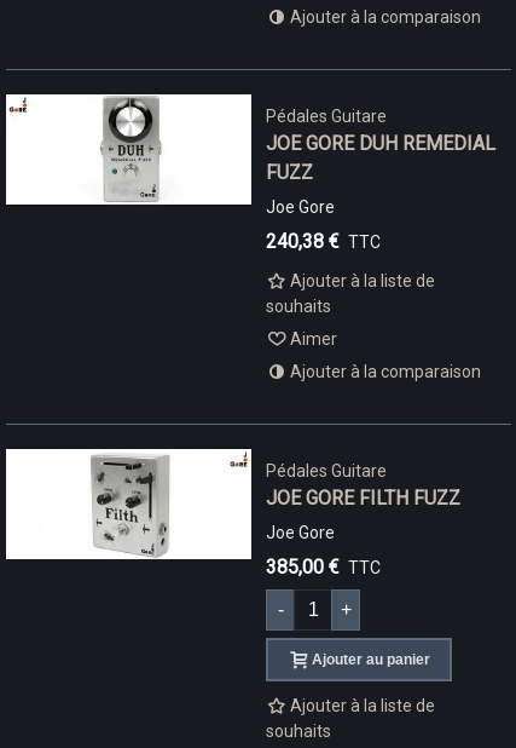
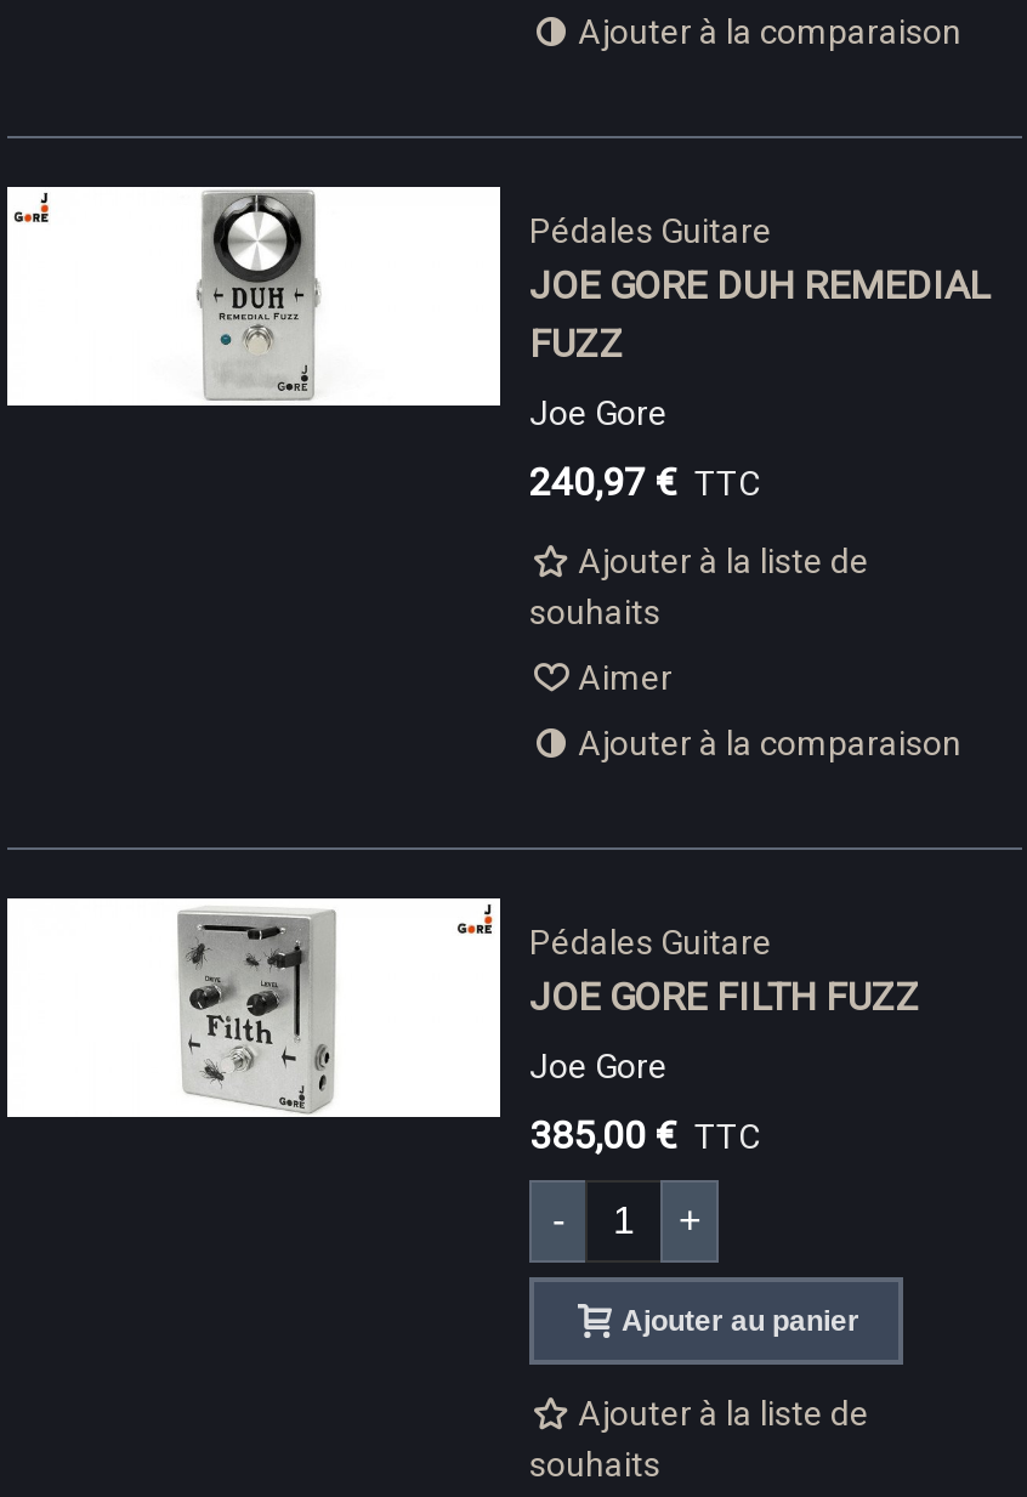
- 240,38 € TTC
+ 240,97 € TTC
